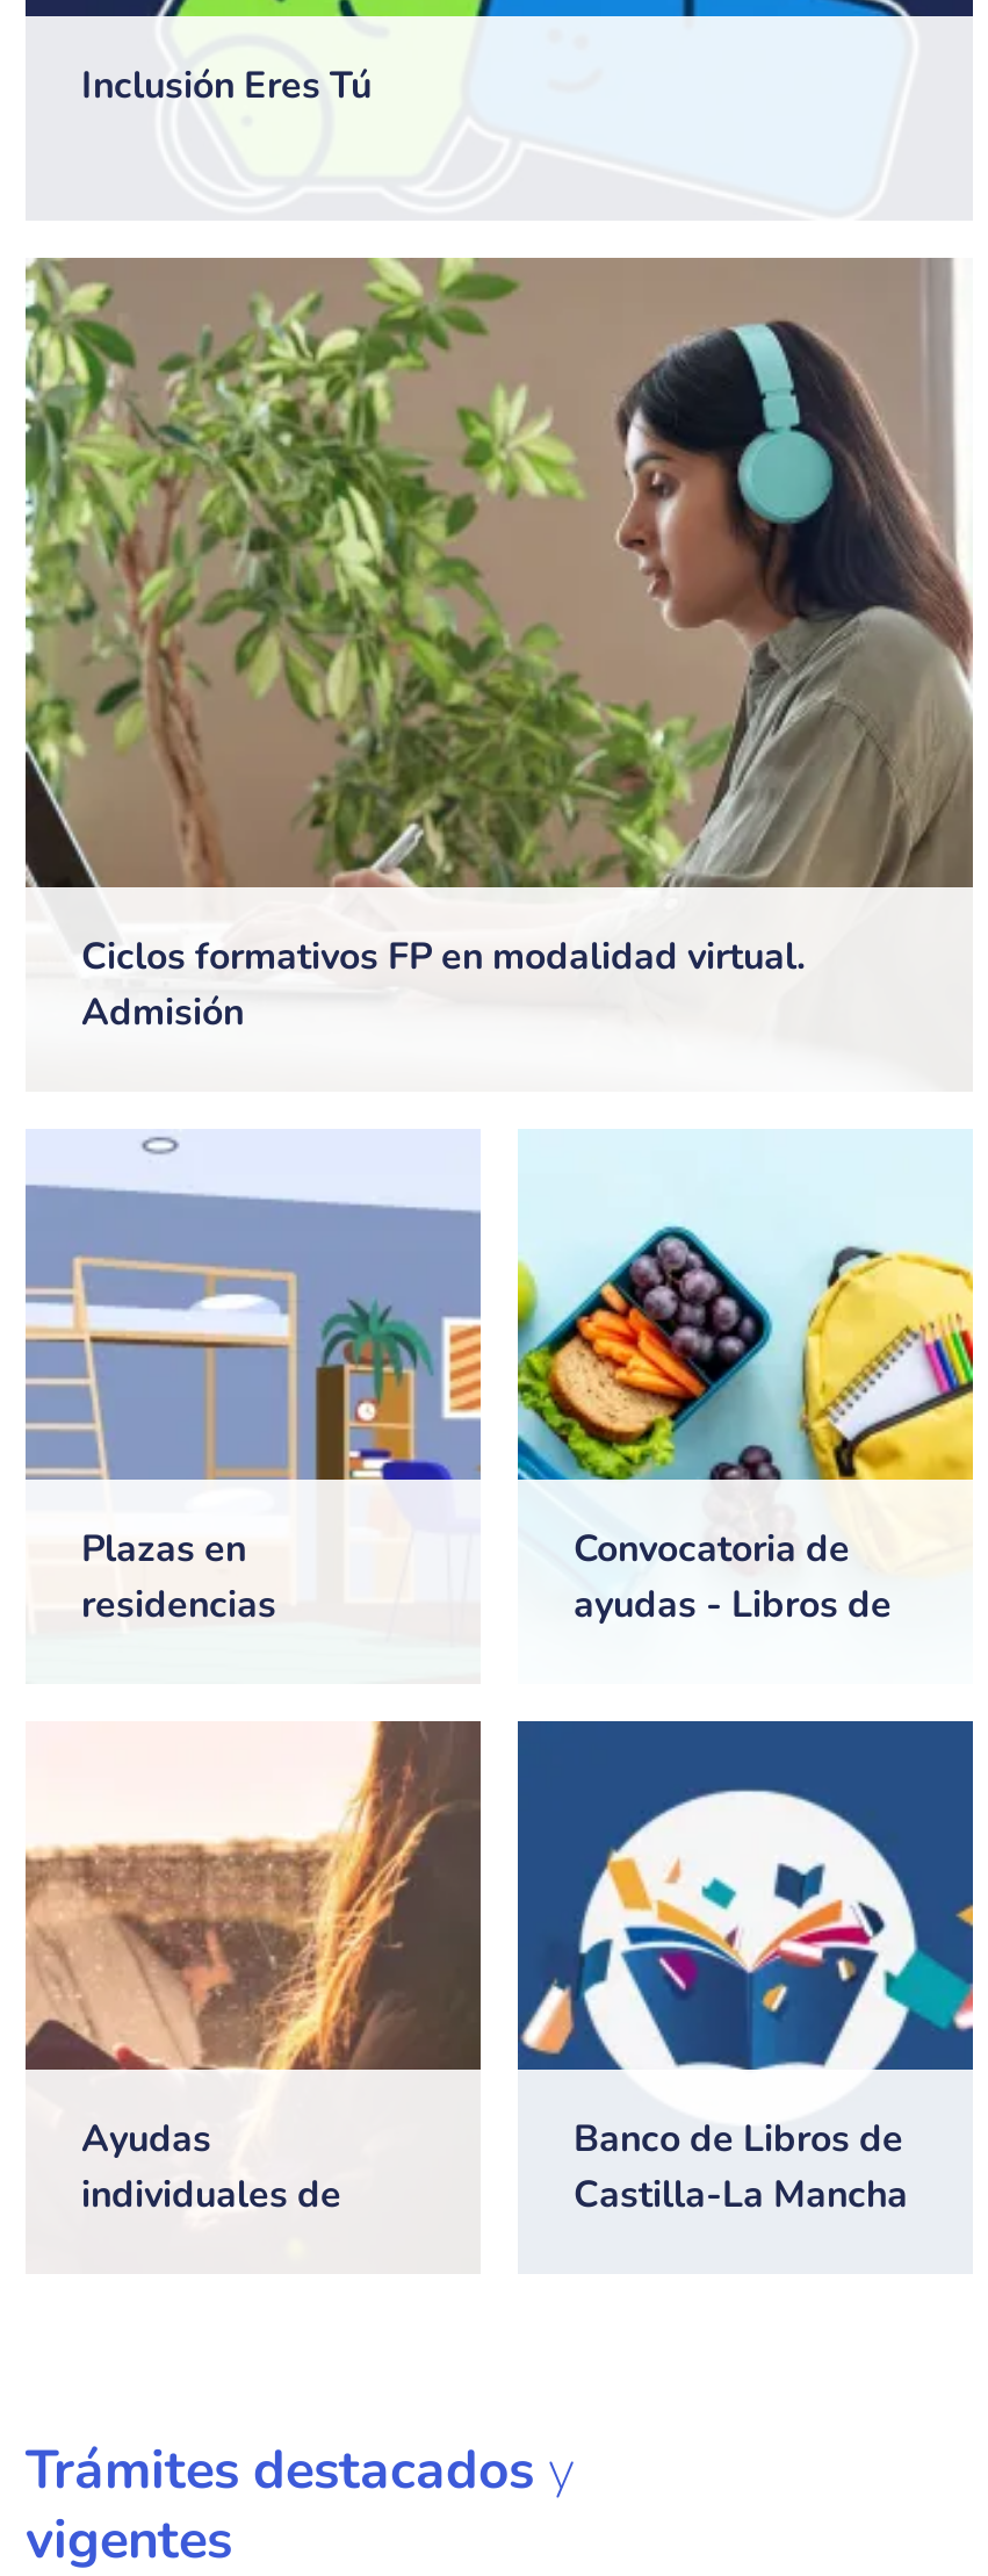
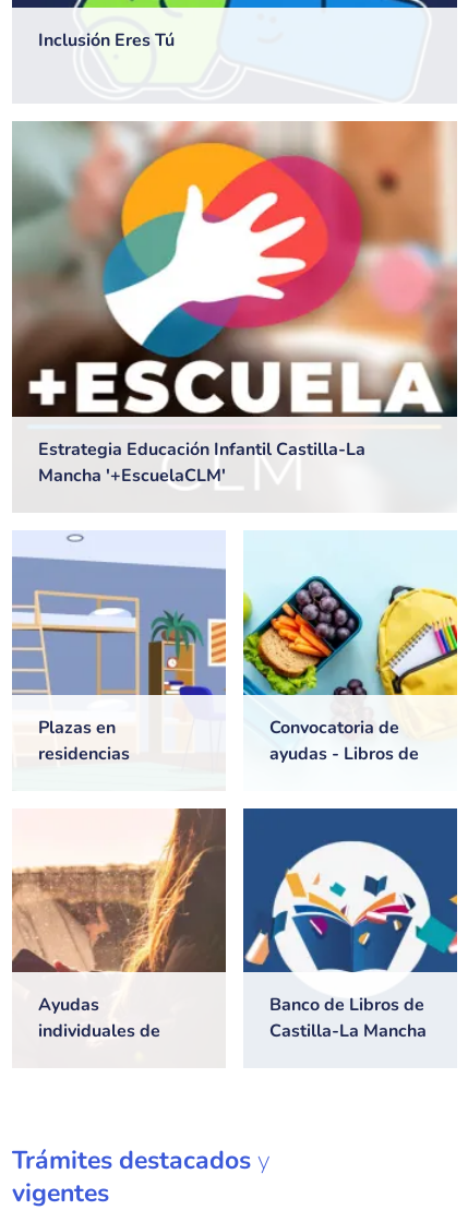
- [image]
- Ciclos formativos FP en modalidad virtual.
- Admisión
+ [image]
+ Estrategia Educación Infantil Castilla-La
+ Mancha '+EscuelaCLM'
